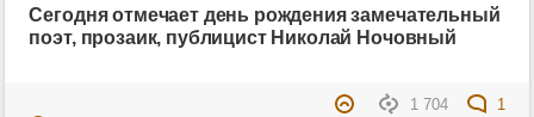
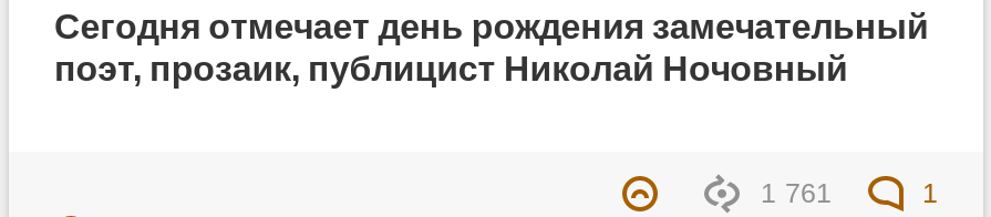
- 1 704
+ 1 761
